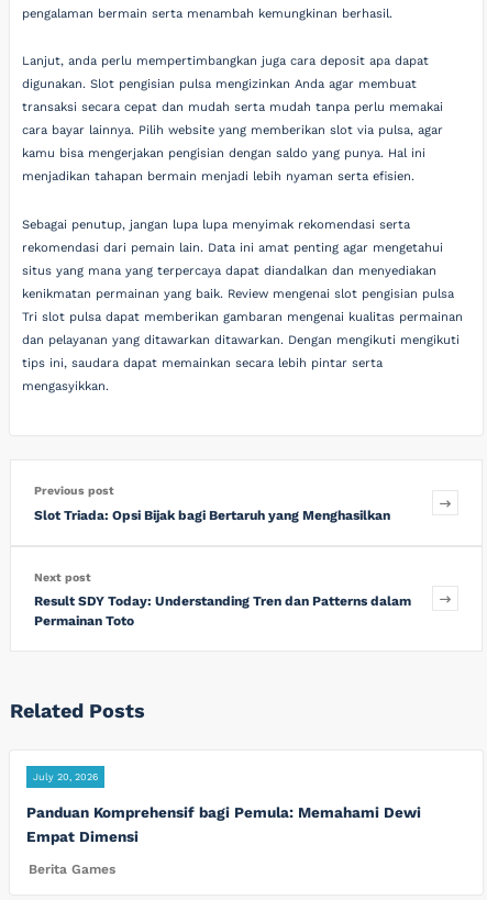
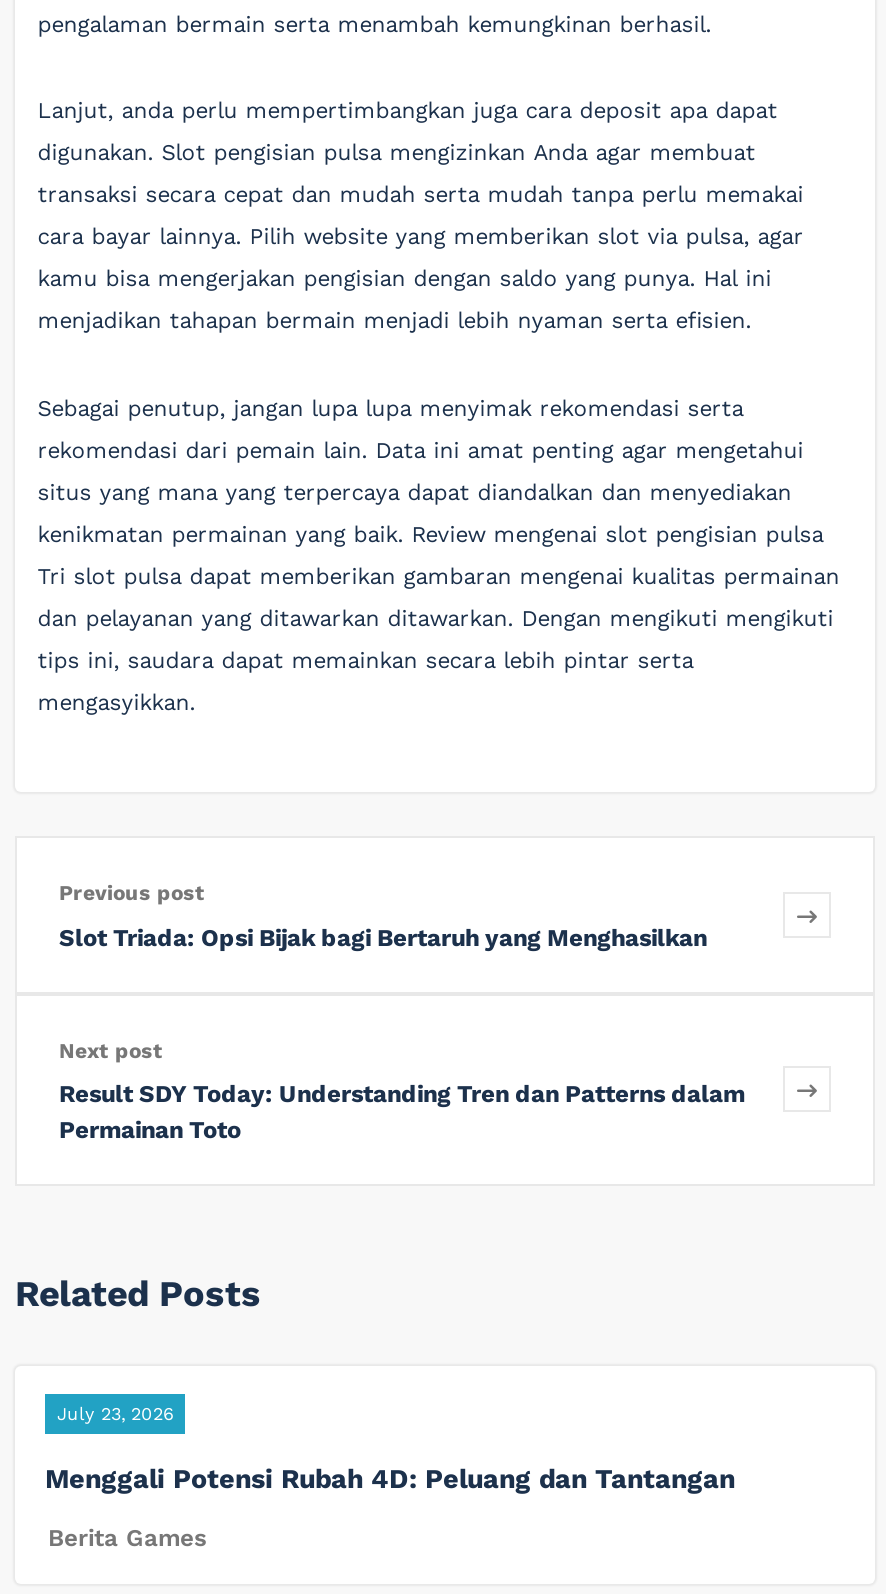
- July 20, 2026
+ July 23, 2026

- Panduan Komprehensif bagi Pemula: Memahami Dewi
- Empat Dimensi
+ Menggali Potensi Rubah 4D: Peluang dan Tantangan
